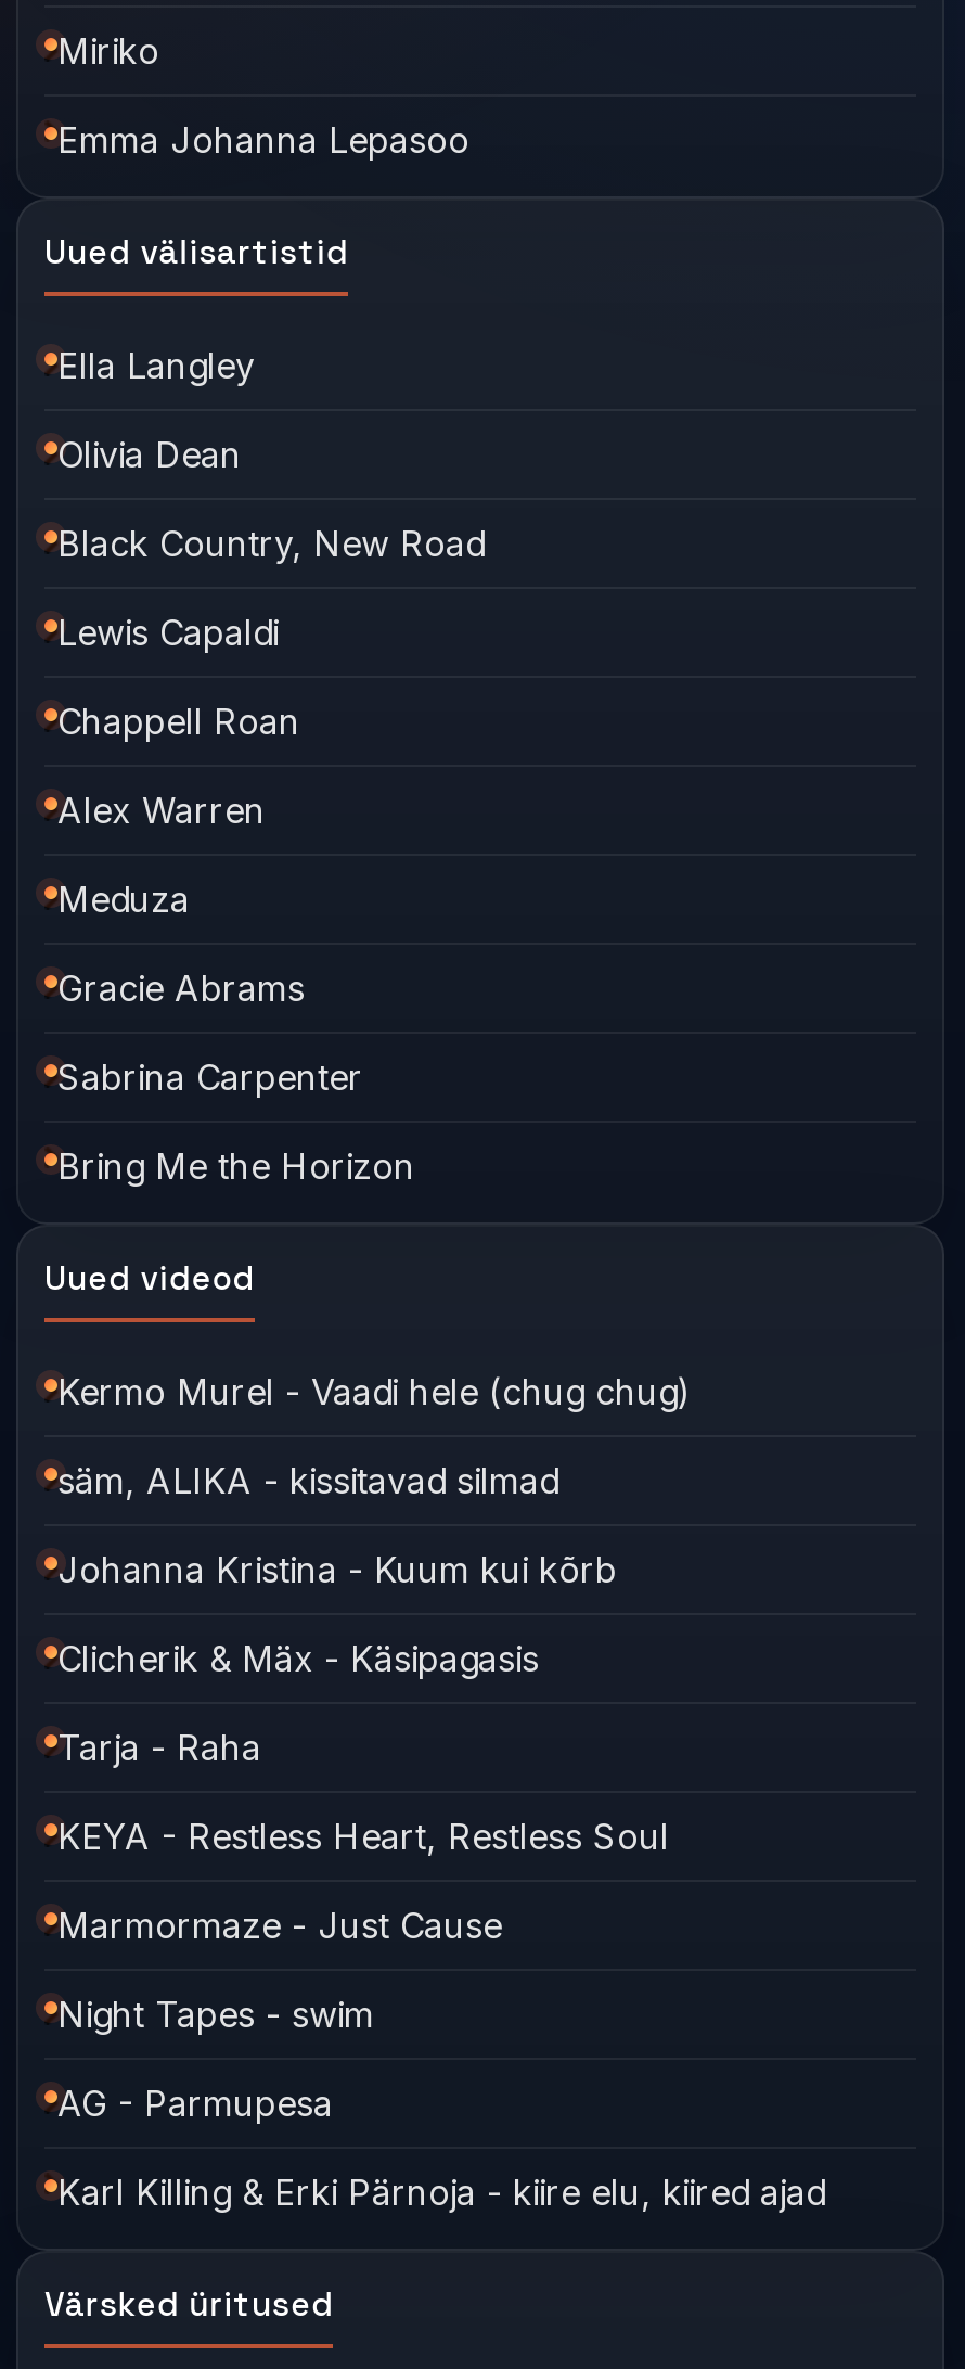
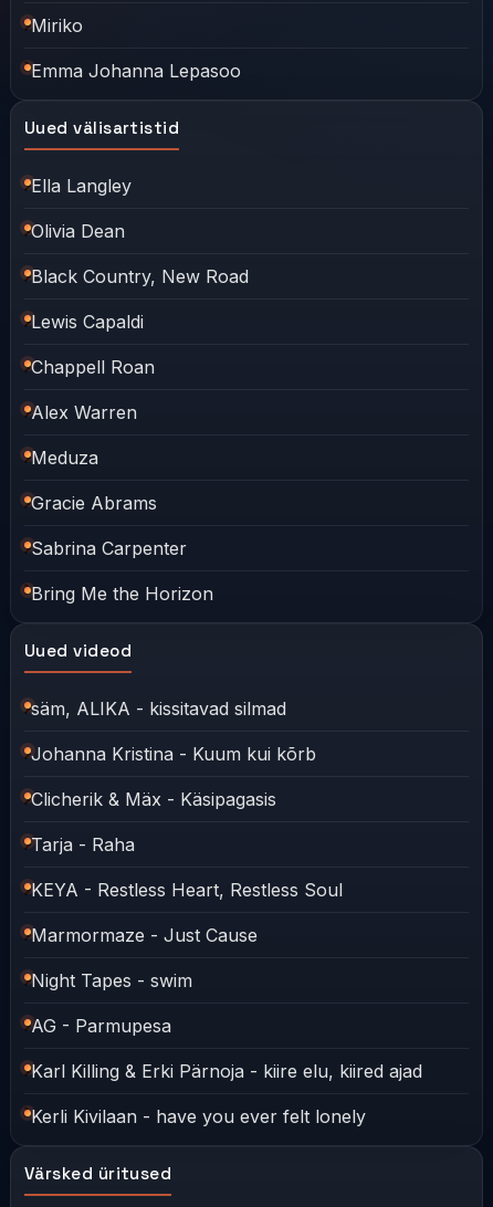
- Kermo Murel - Vaadi hele (chug chug)

moved up: säm, ALIKA - kissitavad silmad | Johanna Kristina - Kuum kui kõrb | Clicherik & Mäx - Käsipagasis | ... | AG - Parmupesa | Karl Killing & Erki Pärnoja - kiire elu, kiired ajad

+ Kerli Kivilaan - have you ever felt lonely
